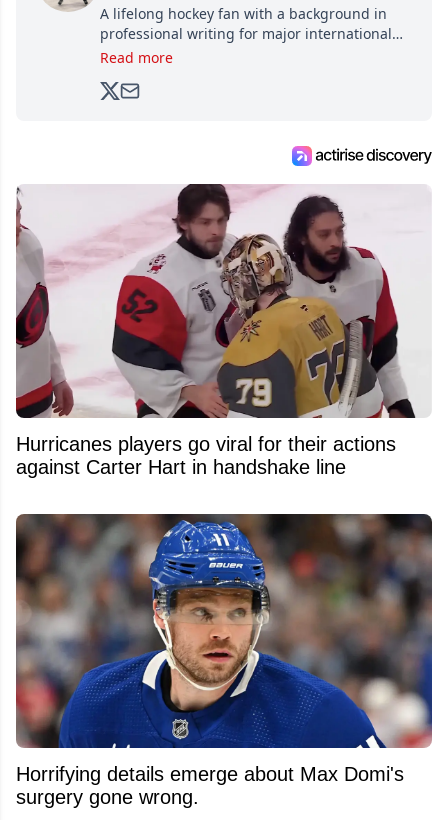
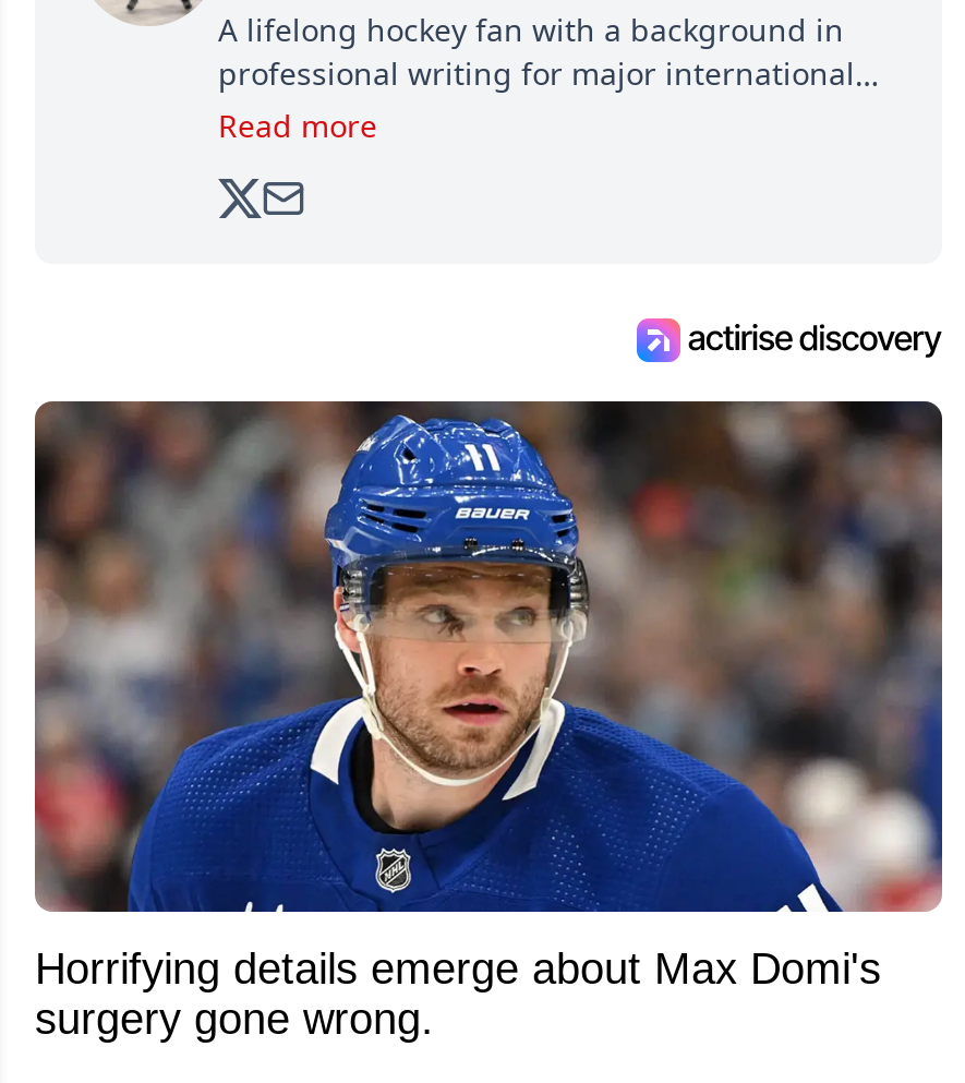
- [image]
- Hurricanes players go viral for their actions
- against Carter Hart in handshake line
